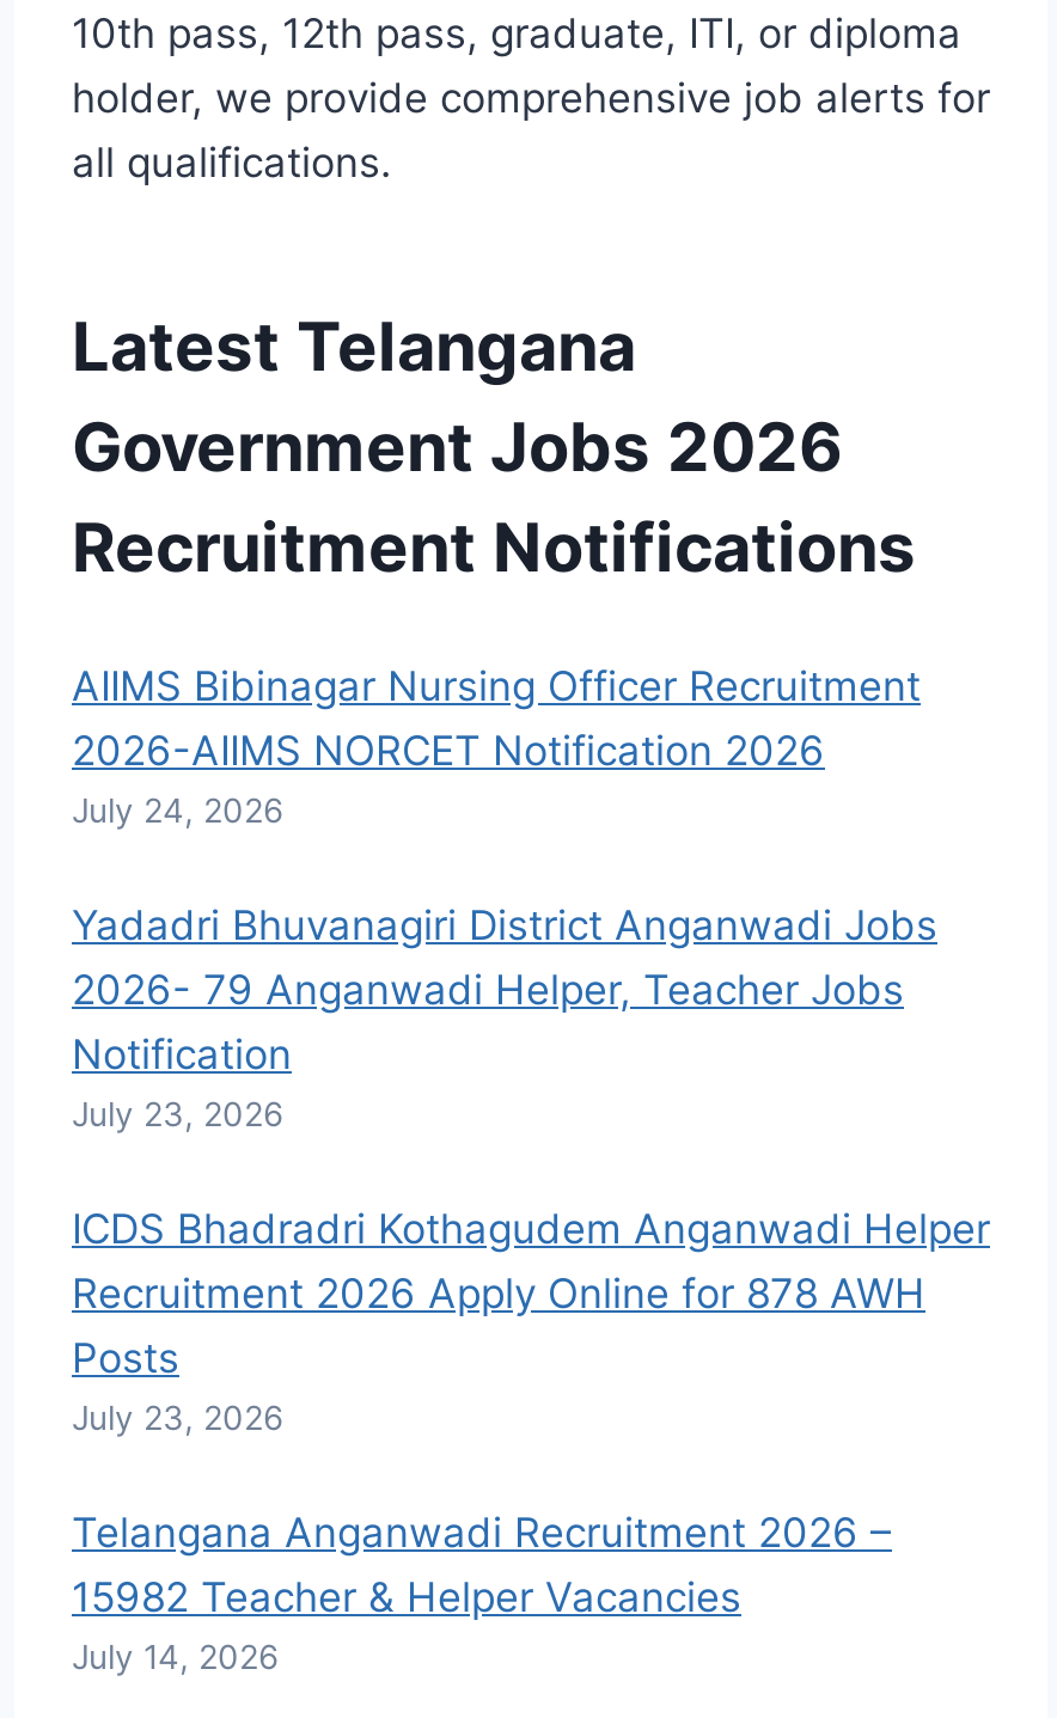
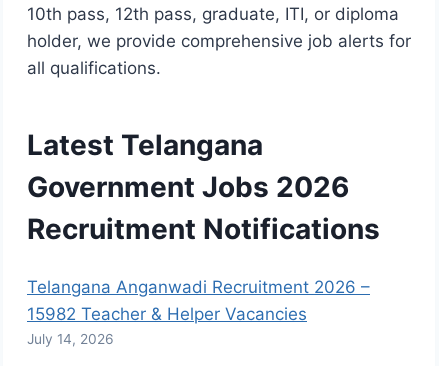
- AIIMS Bibinagar Nursing Officer Recruitment
- 2026-AIIMS NORCET Notification 2026
- July 24, 2026
- Yadadri Bhuvanagiri District Anganwadi Jobs
- 2026- 79 Anganwadi Helper, Teacher Jobs
- Notification
- July 23, 2026
- ICDS Bhadradri Kothagudem Anganwadi Helper
- Recruitment 2026 Apply Online for 878 AWH
- Posts
- July 23, 2026
